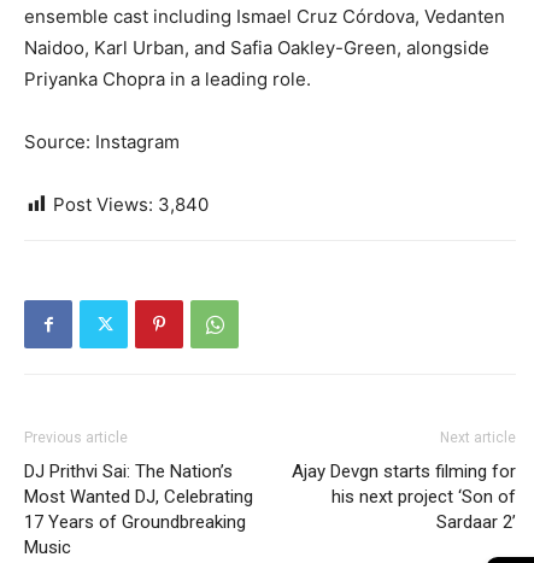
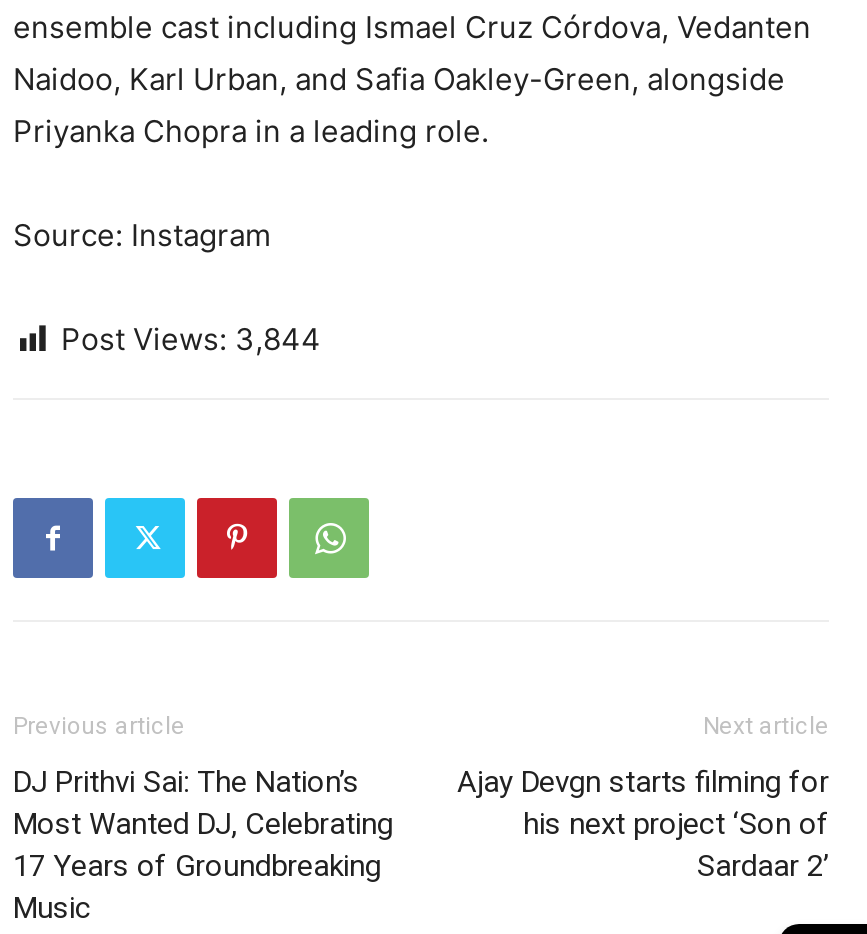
- Post Views: 3,840
+ Post Views: 3,844
